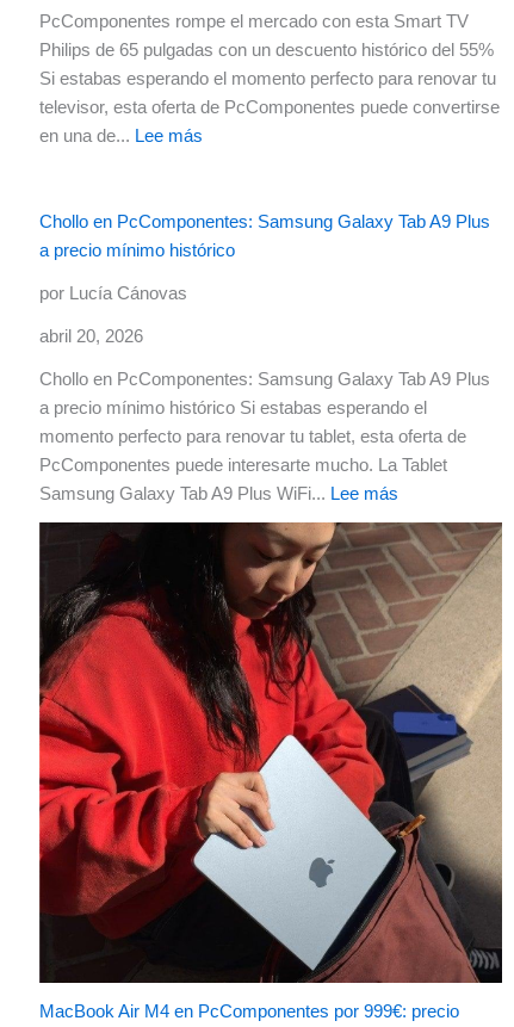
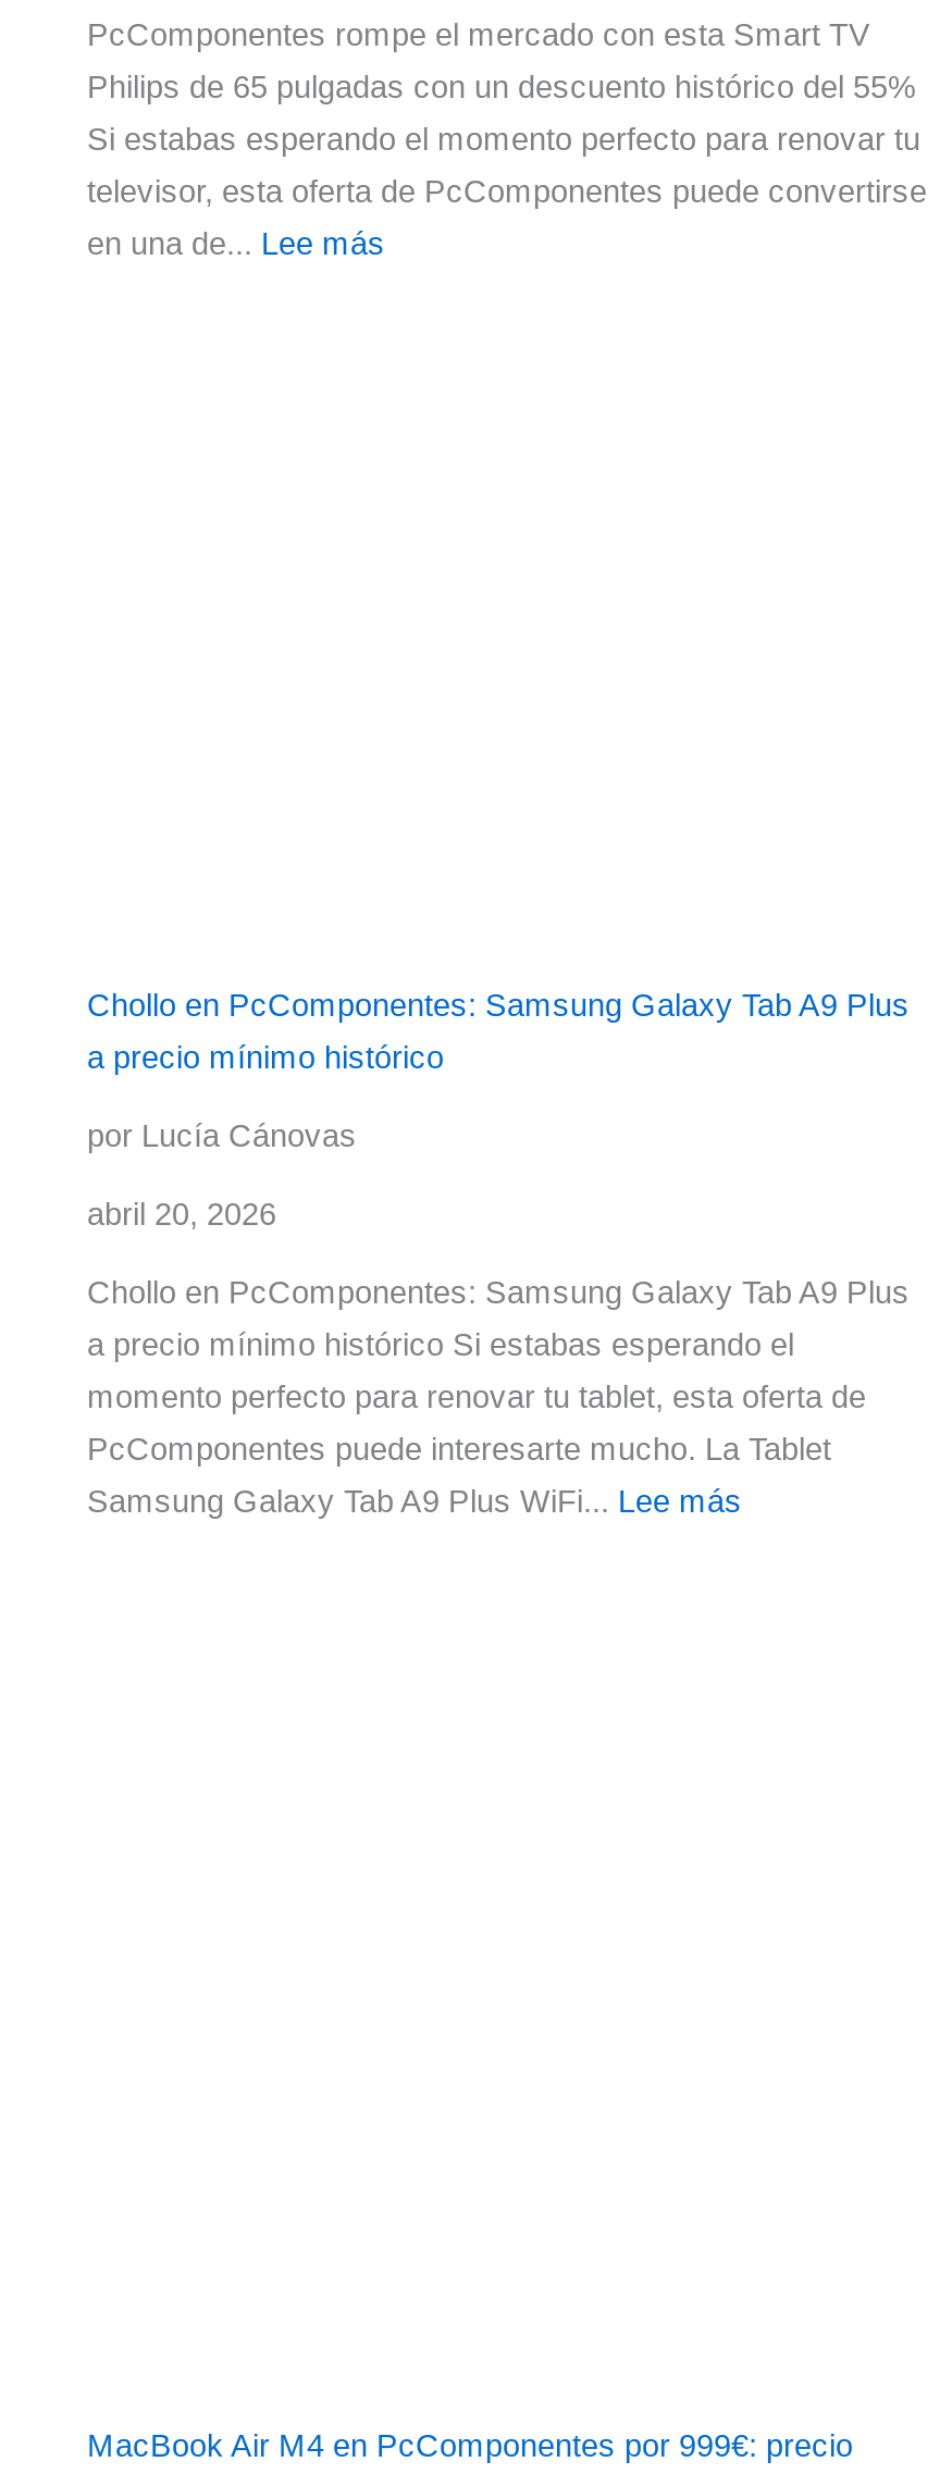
- [image]
